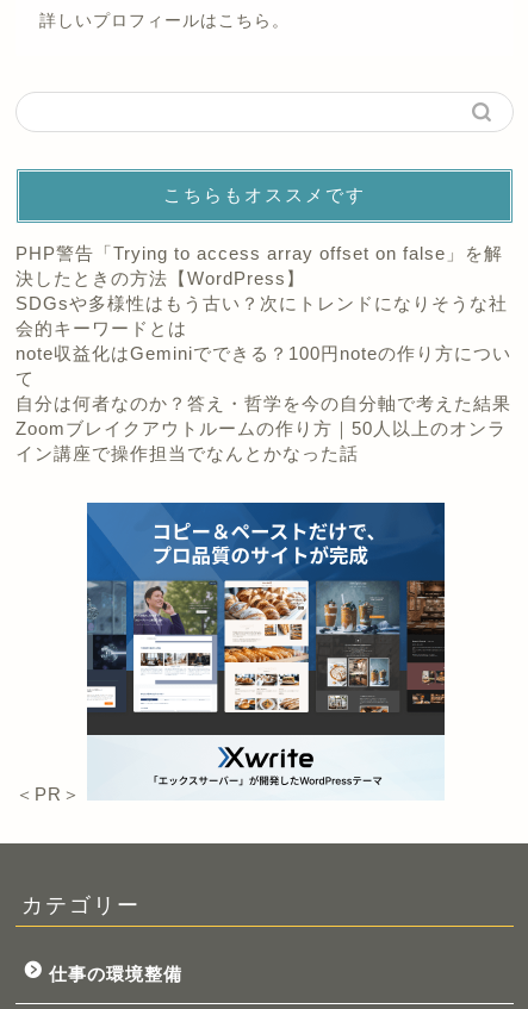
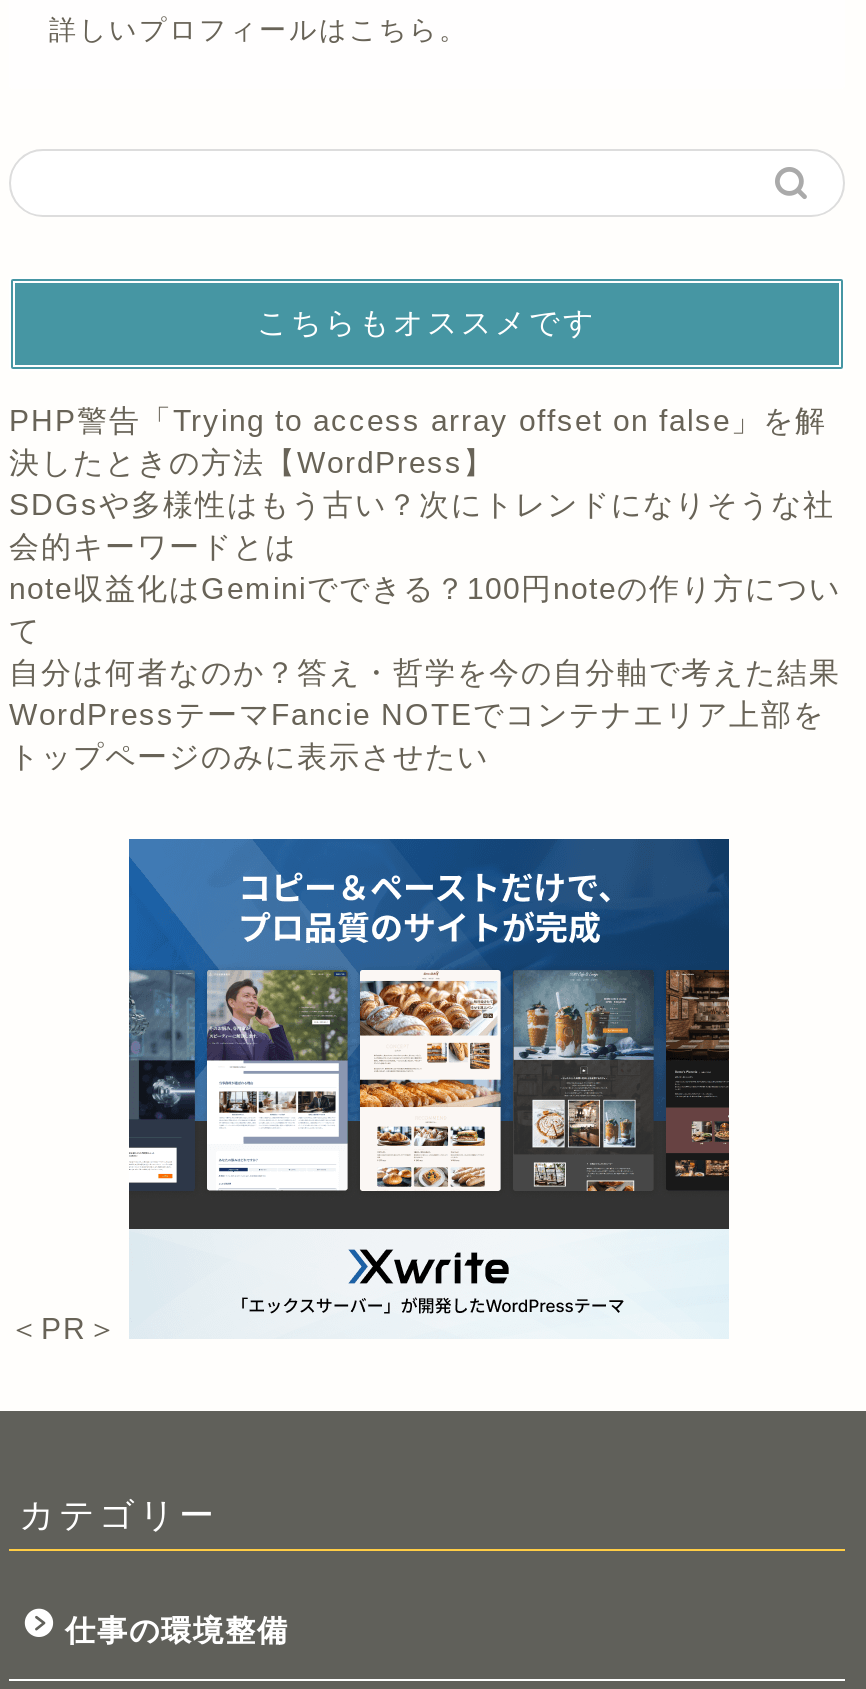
- Zoomブレイクアウトルームの作り方｜50人以上のオンラ
- イン講座で操作担当でなんとかなった話
+ WordPressテーマFancie NOTEでコンテナエリア上部を
+ トップページのみに表示させたい
